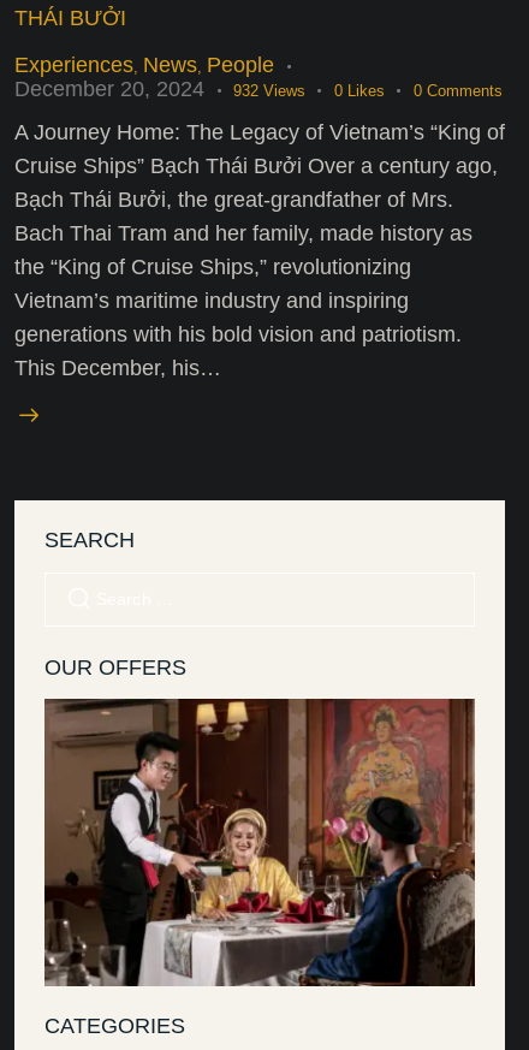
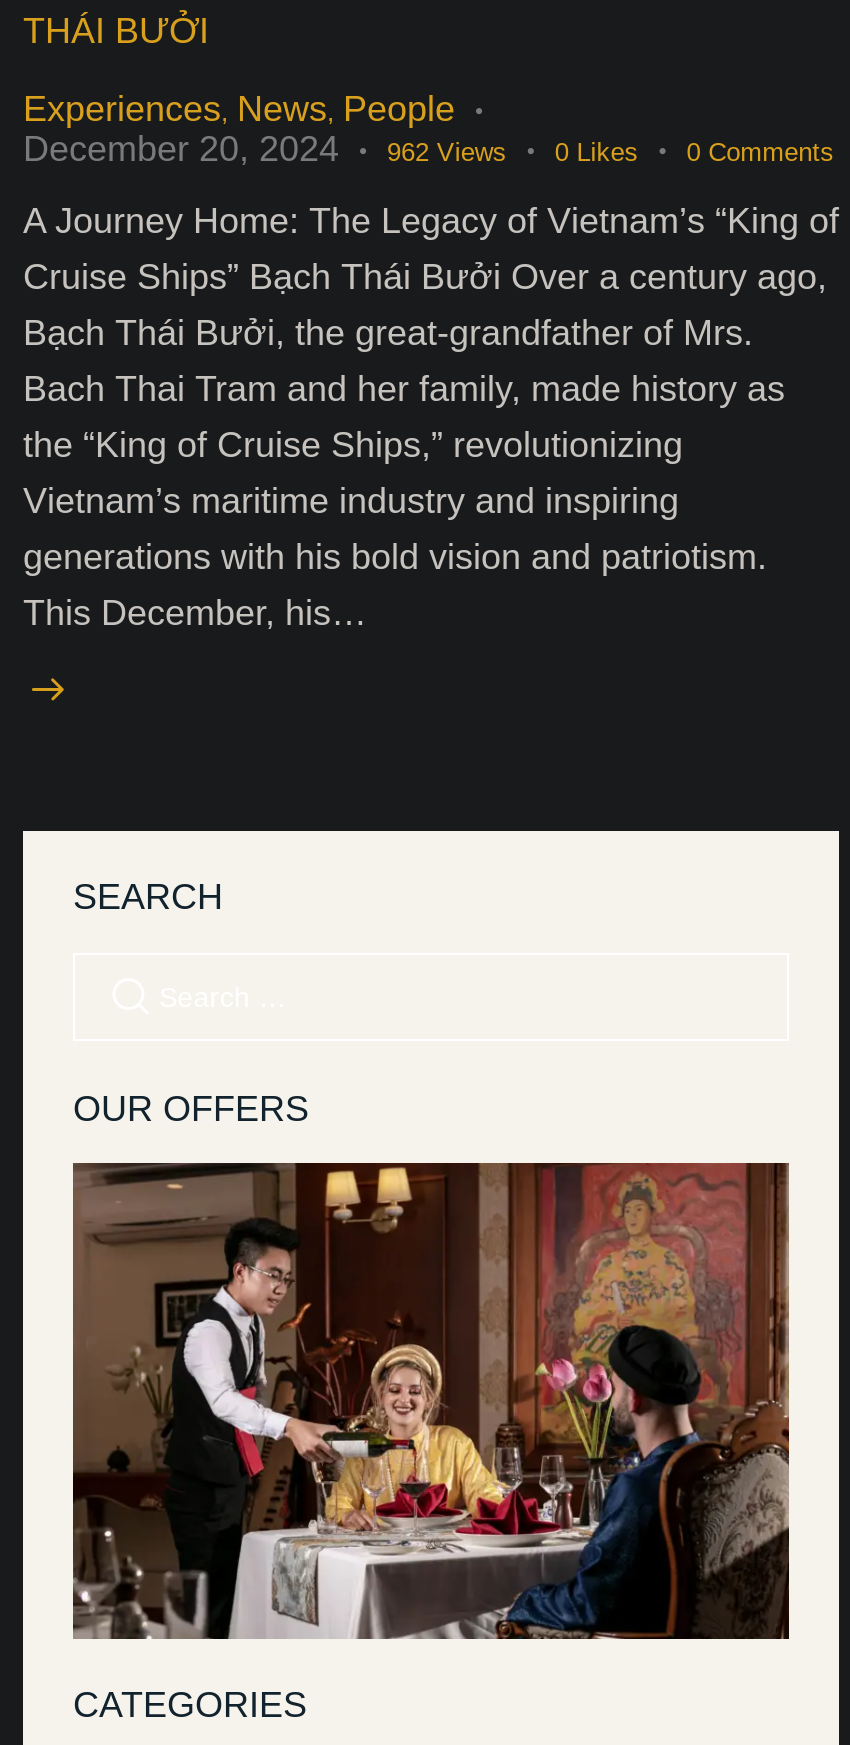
- December 20, 2024 932 Views 0 Likes 0 Comments
+ December 20, 2024 962 Views 0 Likes 0 Comments
